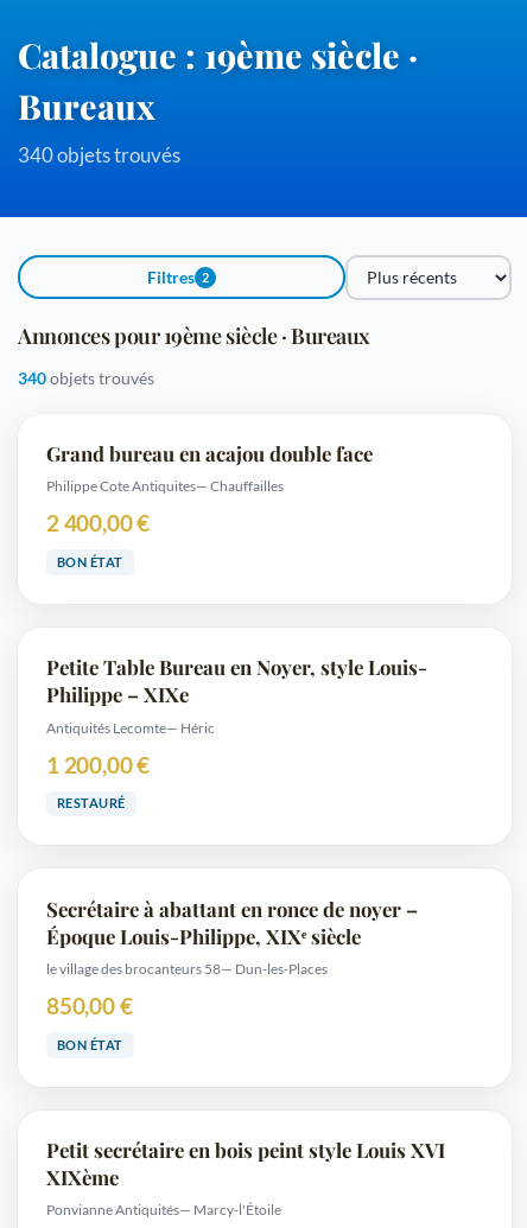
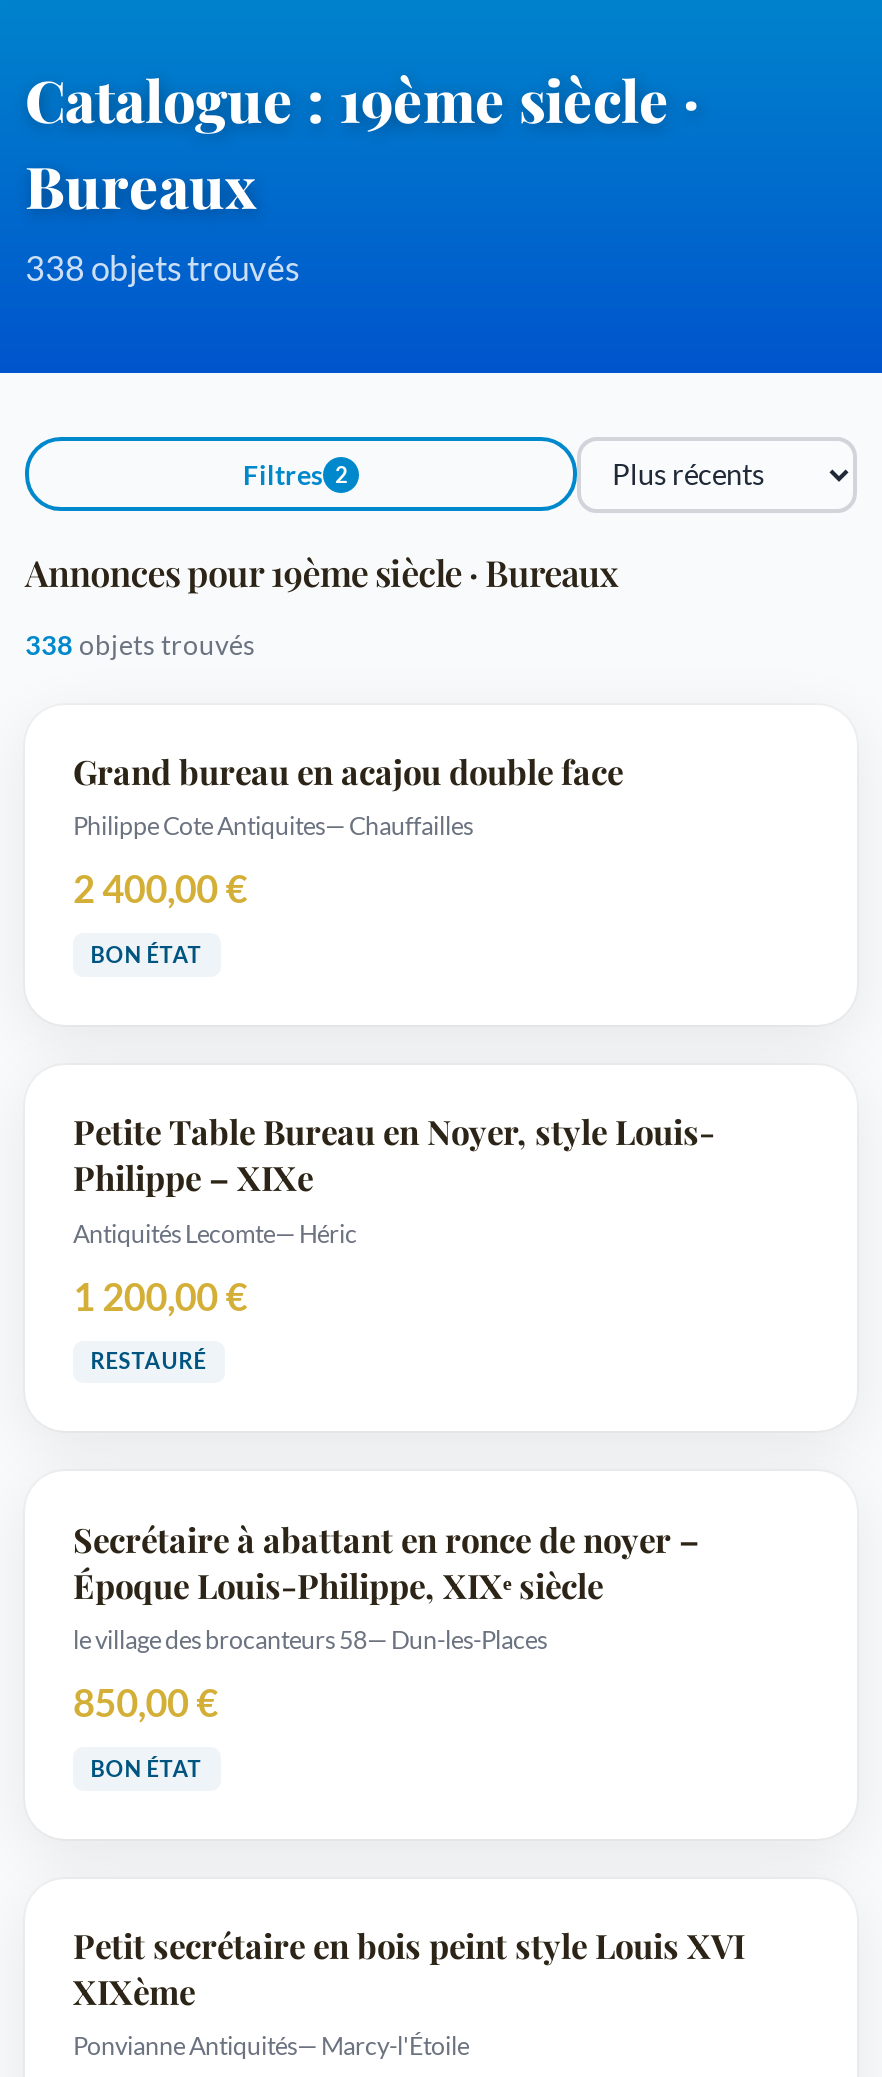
- 340 objets trouvés
+ 338 objets trouvés

- 340 objets trouvés
+ 338 objets trouvés
